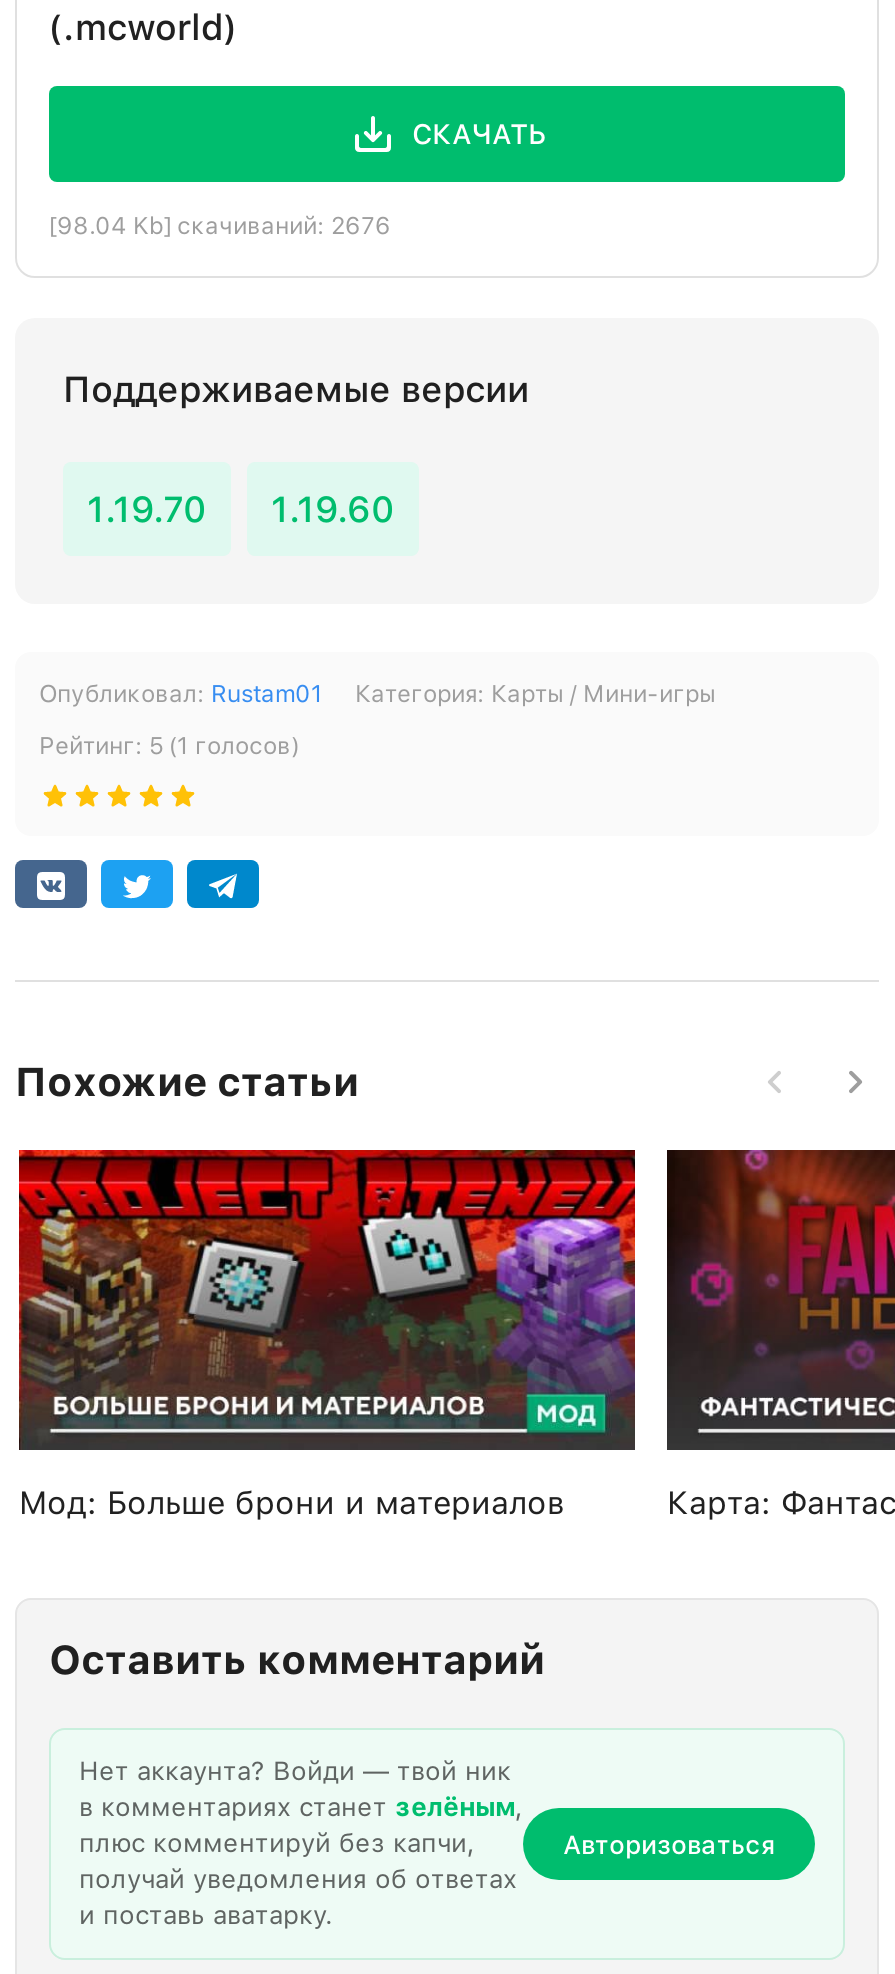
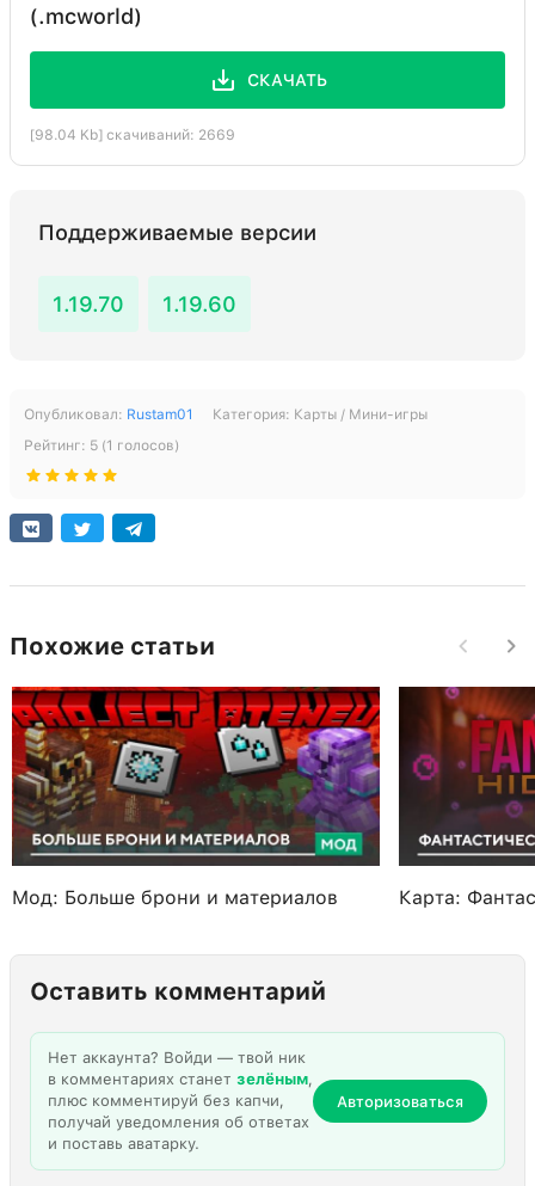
- [98.04 Kb] скачиваний: 2676
+ [98.04 Kb] скачиваний: 2669
